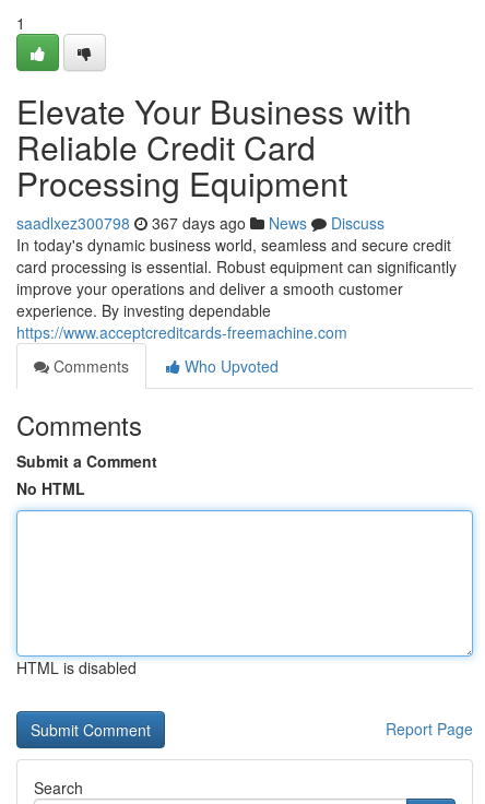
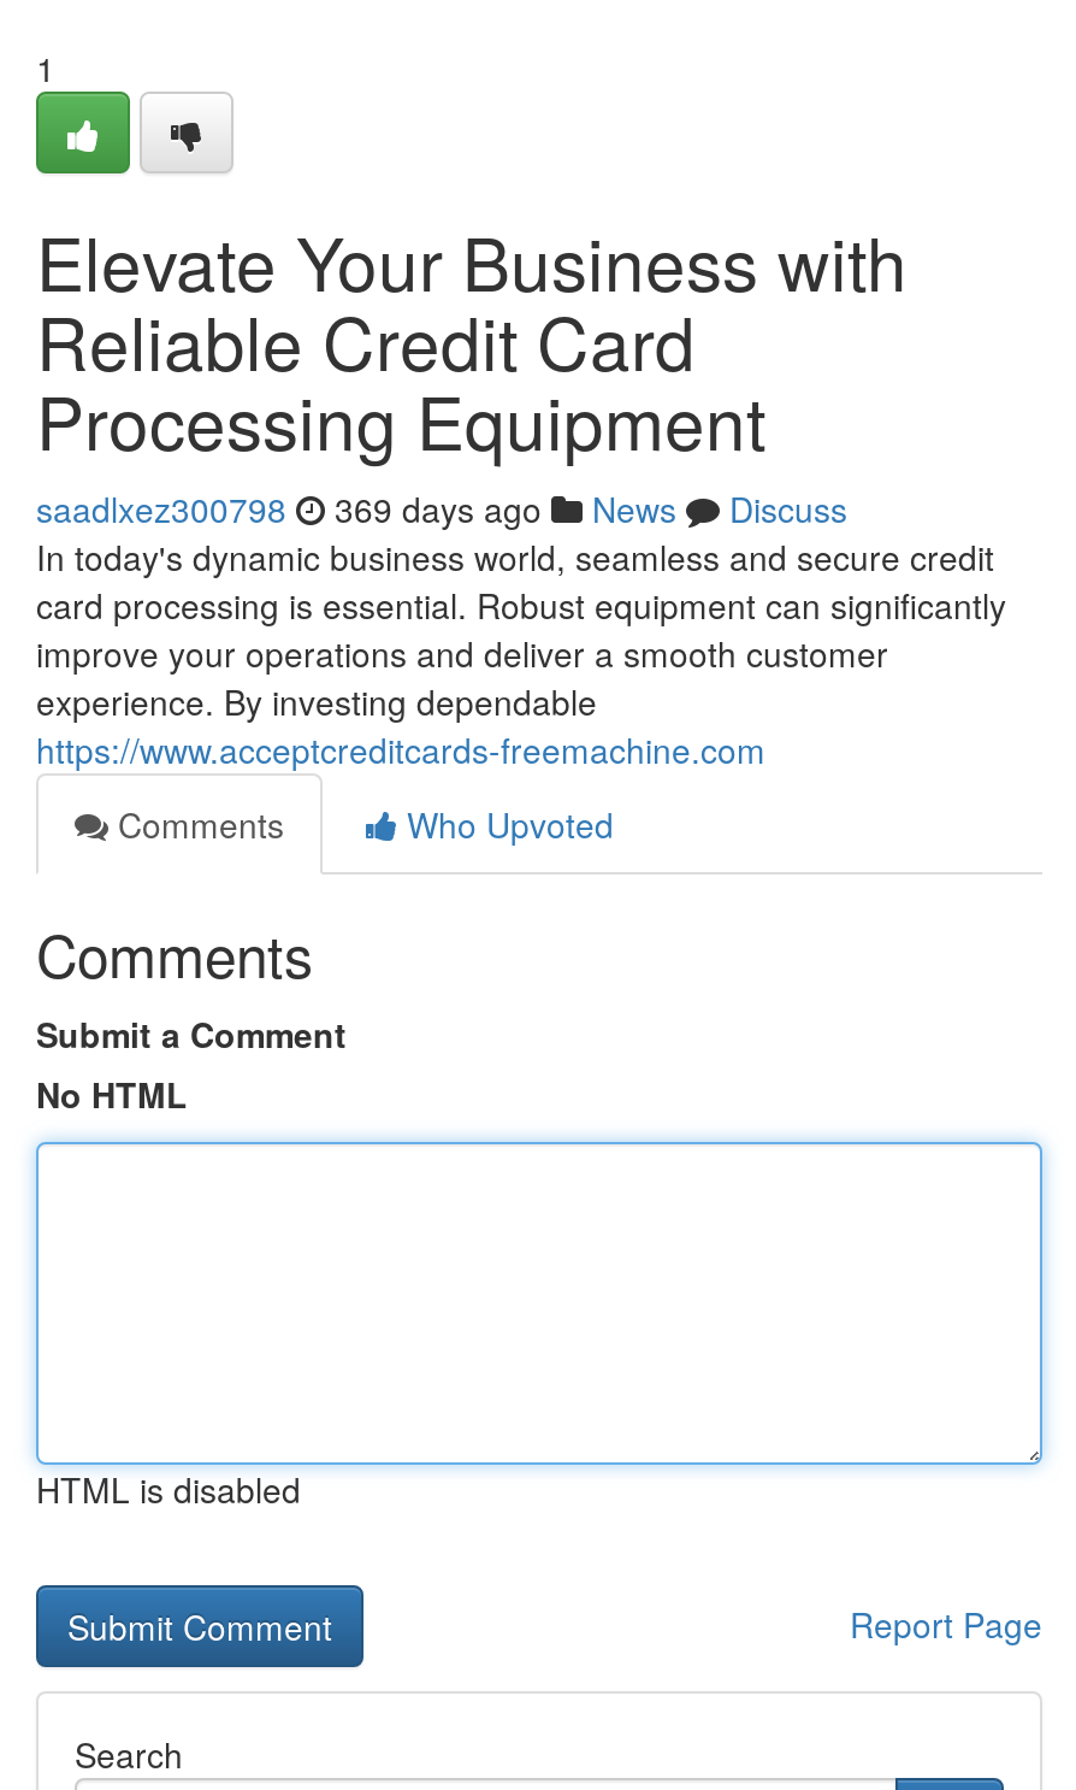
- saadlxez300798 367 days ago News Discuss
+ saadlxez300798 369 days ago News Discuss
